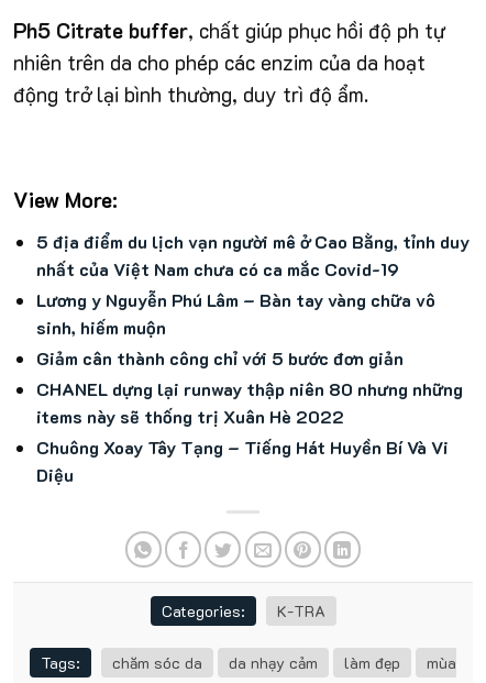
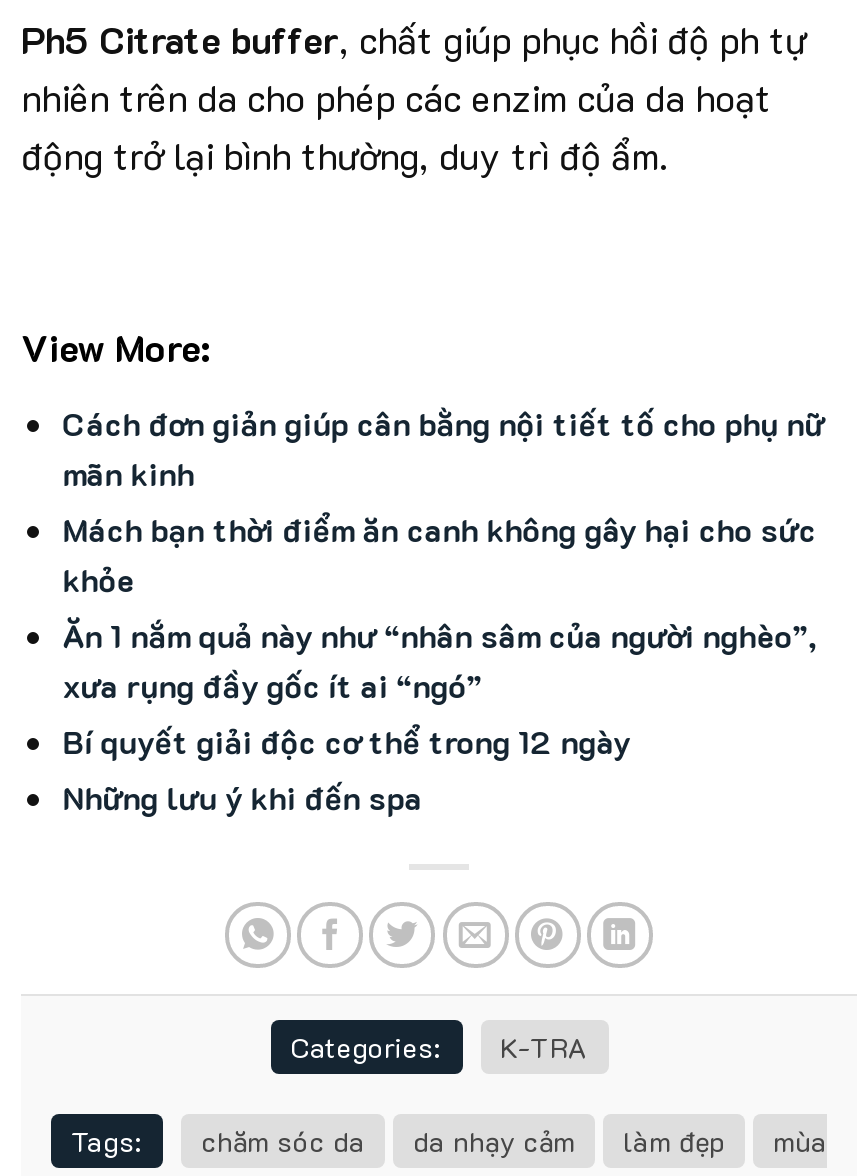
- 5 địa điểm du lịch vạn người mê ở Cao Bằng, tỉnh duy
- nhất của Việt Nam chưa có ca mắc Covid-19
- Lương y Nguyễn Phú Lâm – Bàn tay vàng chữa vô
- sinh, hiếm muộn
- Giảm cân thành công chỉ với 5 bước đơn giản
- CHANEL dựng lại runway thập niên 80 nhưng những
- items này sẽ thống trị Xuân Hè 2022
- Chuông Xoay Tây Tạng – Tiếng Hát Huyền Bí Và Vi
- Diệu
+ Cách đơn giản giúp cân bằng nội tiết tố cho phụ nữ
+ mãn kinh
+ Mách bạn thời điểm ăn canh không gây hại cho sức
+ khỏe
+ Ăn 1 nắm quả này như “nhân sâm của người nghèo”,
+ xưa rụng đầy gốc ít ai “ngó”
+ Bí quyết giải độc cơ thể trong 12 ngày
+ Những lưu ý khi đến spa
